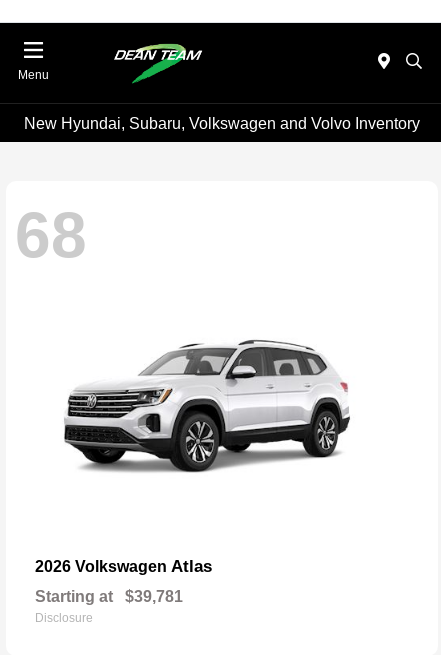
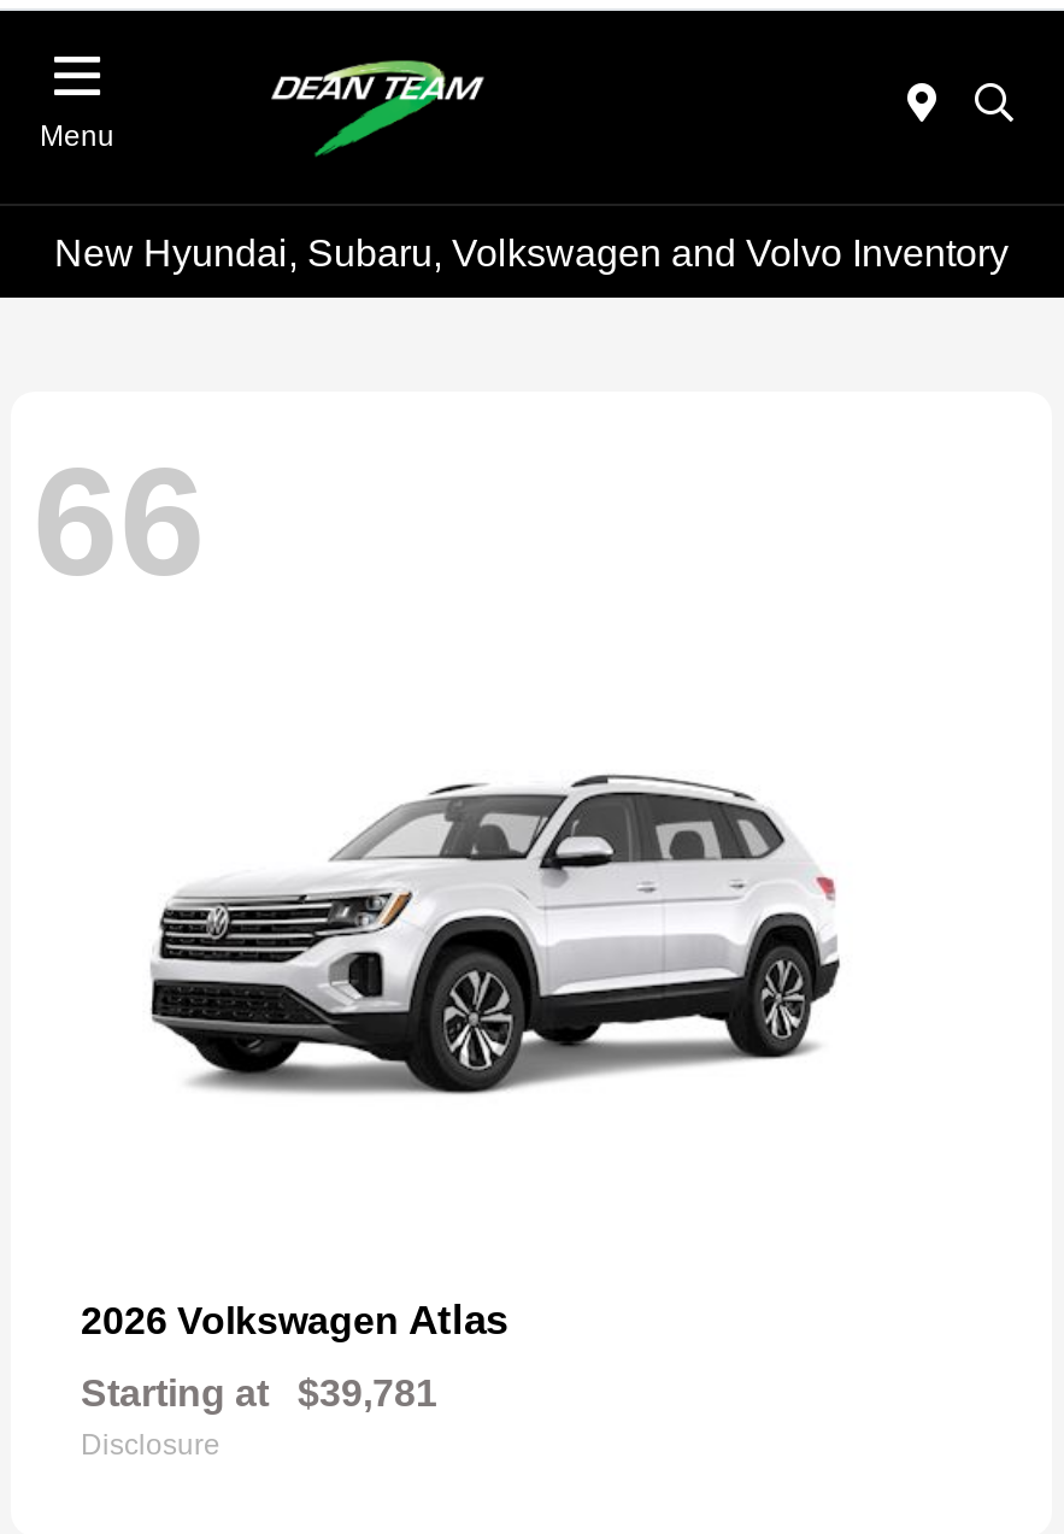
- 68
+ 66
